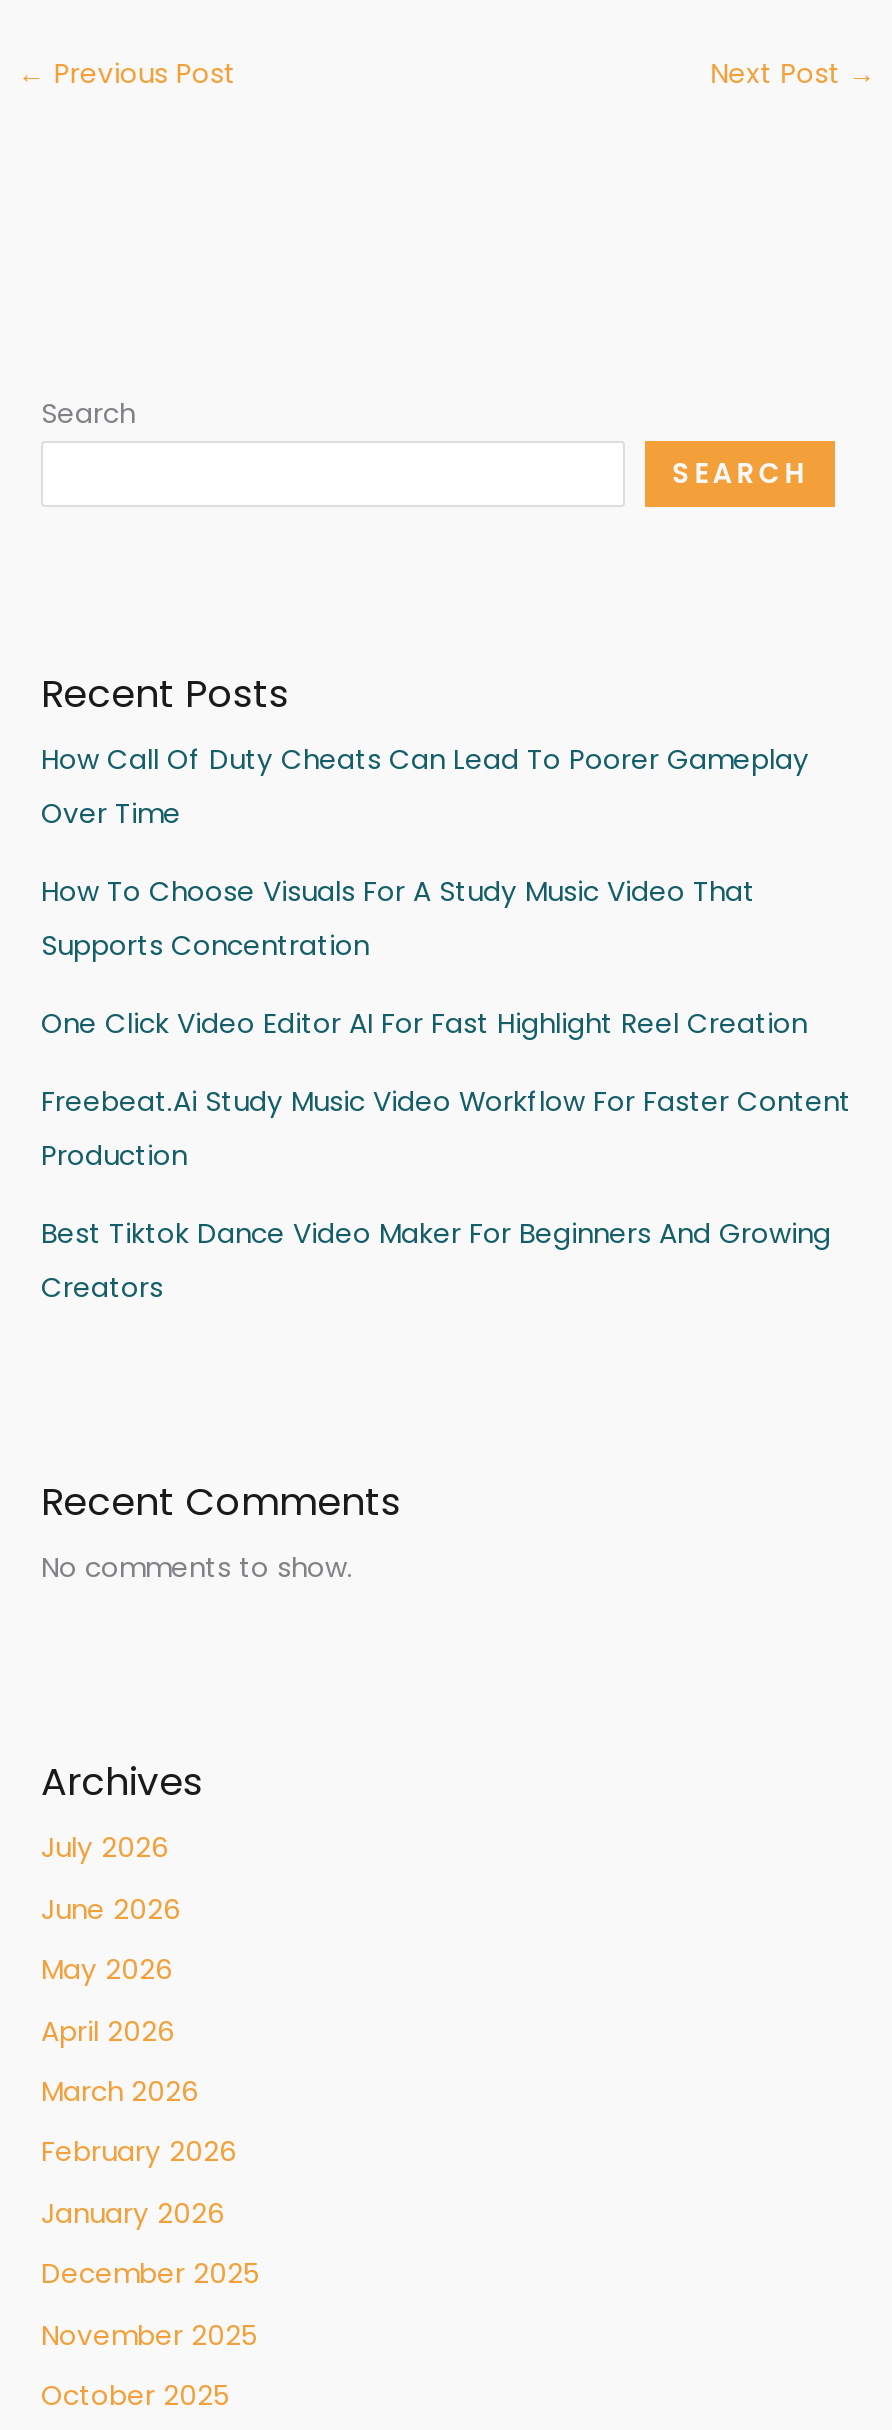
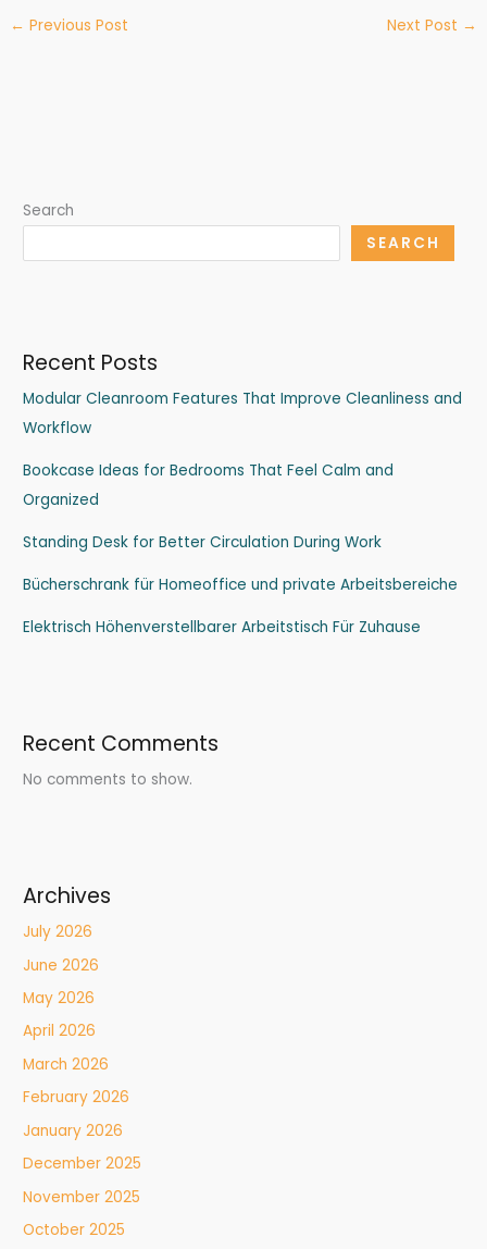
- How Call Of Duty Cheats Can Lead To Poorer Gameplay
- Over Time
+ Modular Cleanroom Features That Improve Cleanliness and
+ Workflow

- How To Choose Visuals For A Study Music Video That
- Supports Concentration
+ Bookcase Ideas for Bedrooms That Feel Calm and
+ Organized

- One Click Video Editor AI For Fast Highlight Reel Creation
+ Standing Desk for Better Circulation During Work

- Freebeat.Ai Study Music Video Workflow For Faster Content
- Production
+ Bücherschrank für Homeoffice und private Arbeitsbereiche

- Best Tiktok Dance Video Maker For Beginners And Growing
- Creators
+ Elektrisch Höhenverstellbarer Arbeitstisch Für Zuhause
